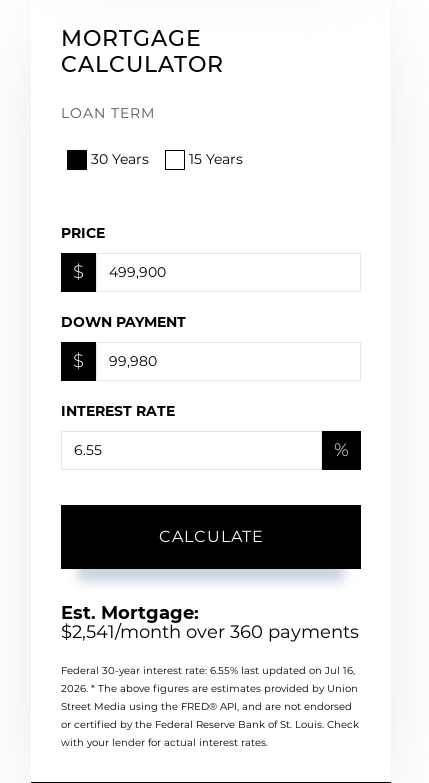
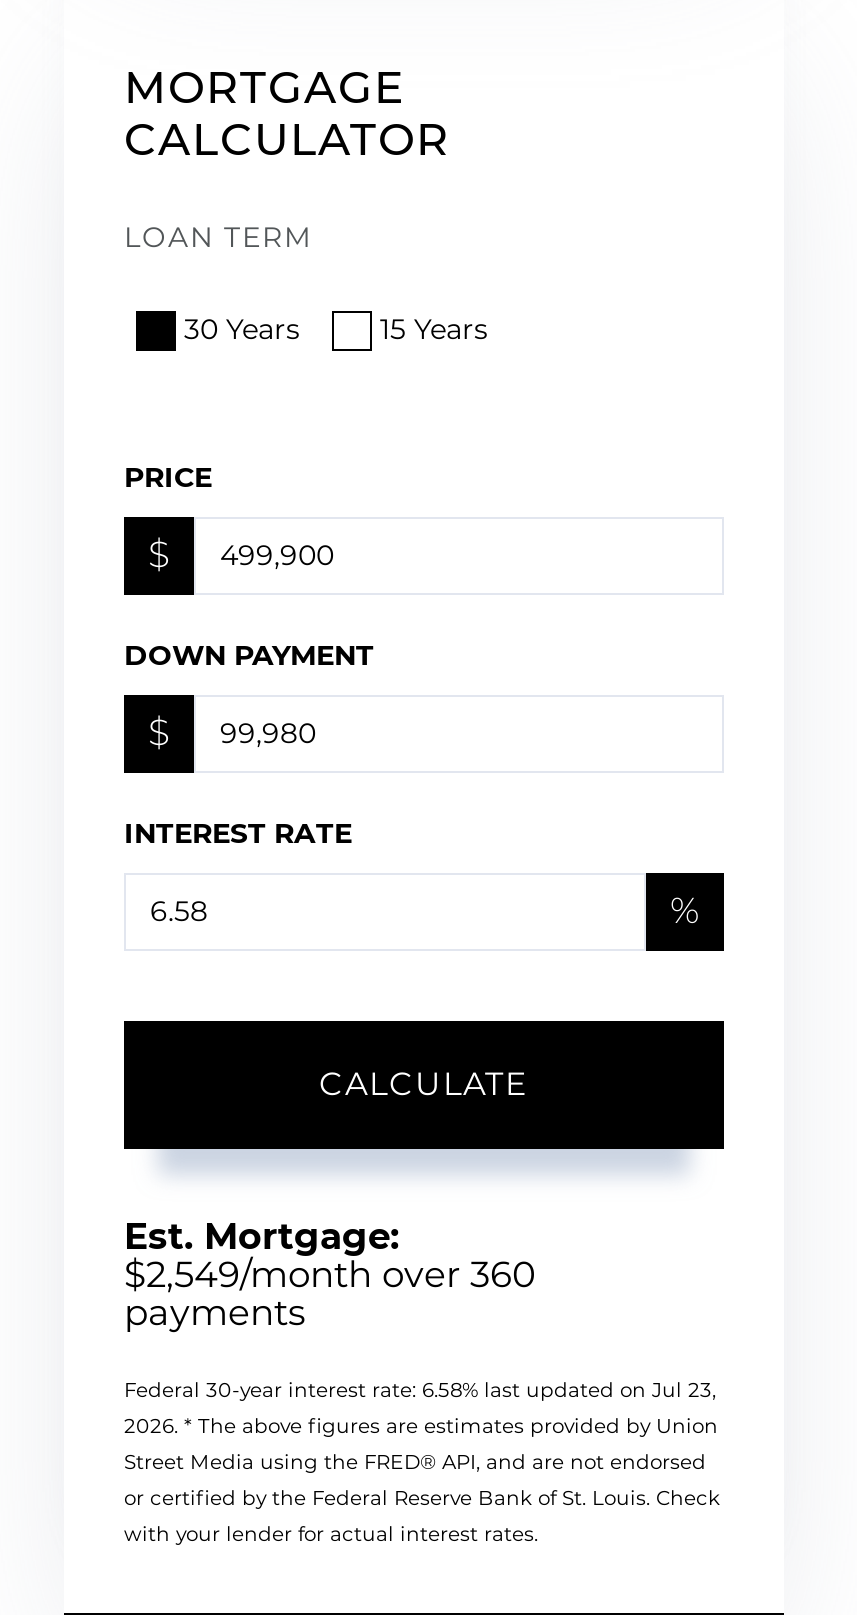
- $2,541/month over 360 payments
+ $2,549/month over 360
+ payments

- Federal 30-year interest rate: 6.55% last updated on Jul 16,
+ Federal 30-year interest rate: 6.58% last updated on Jul 23,
